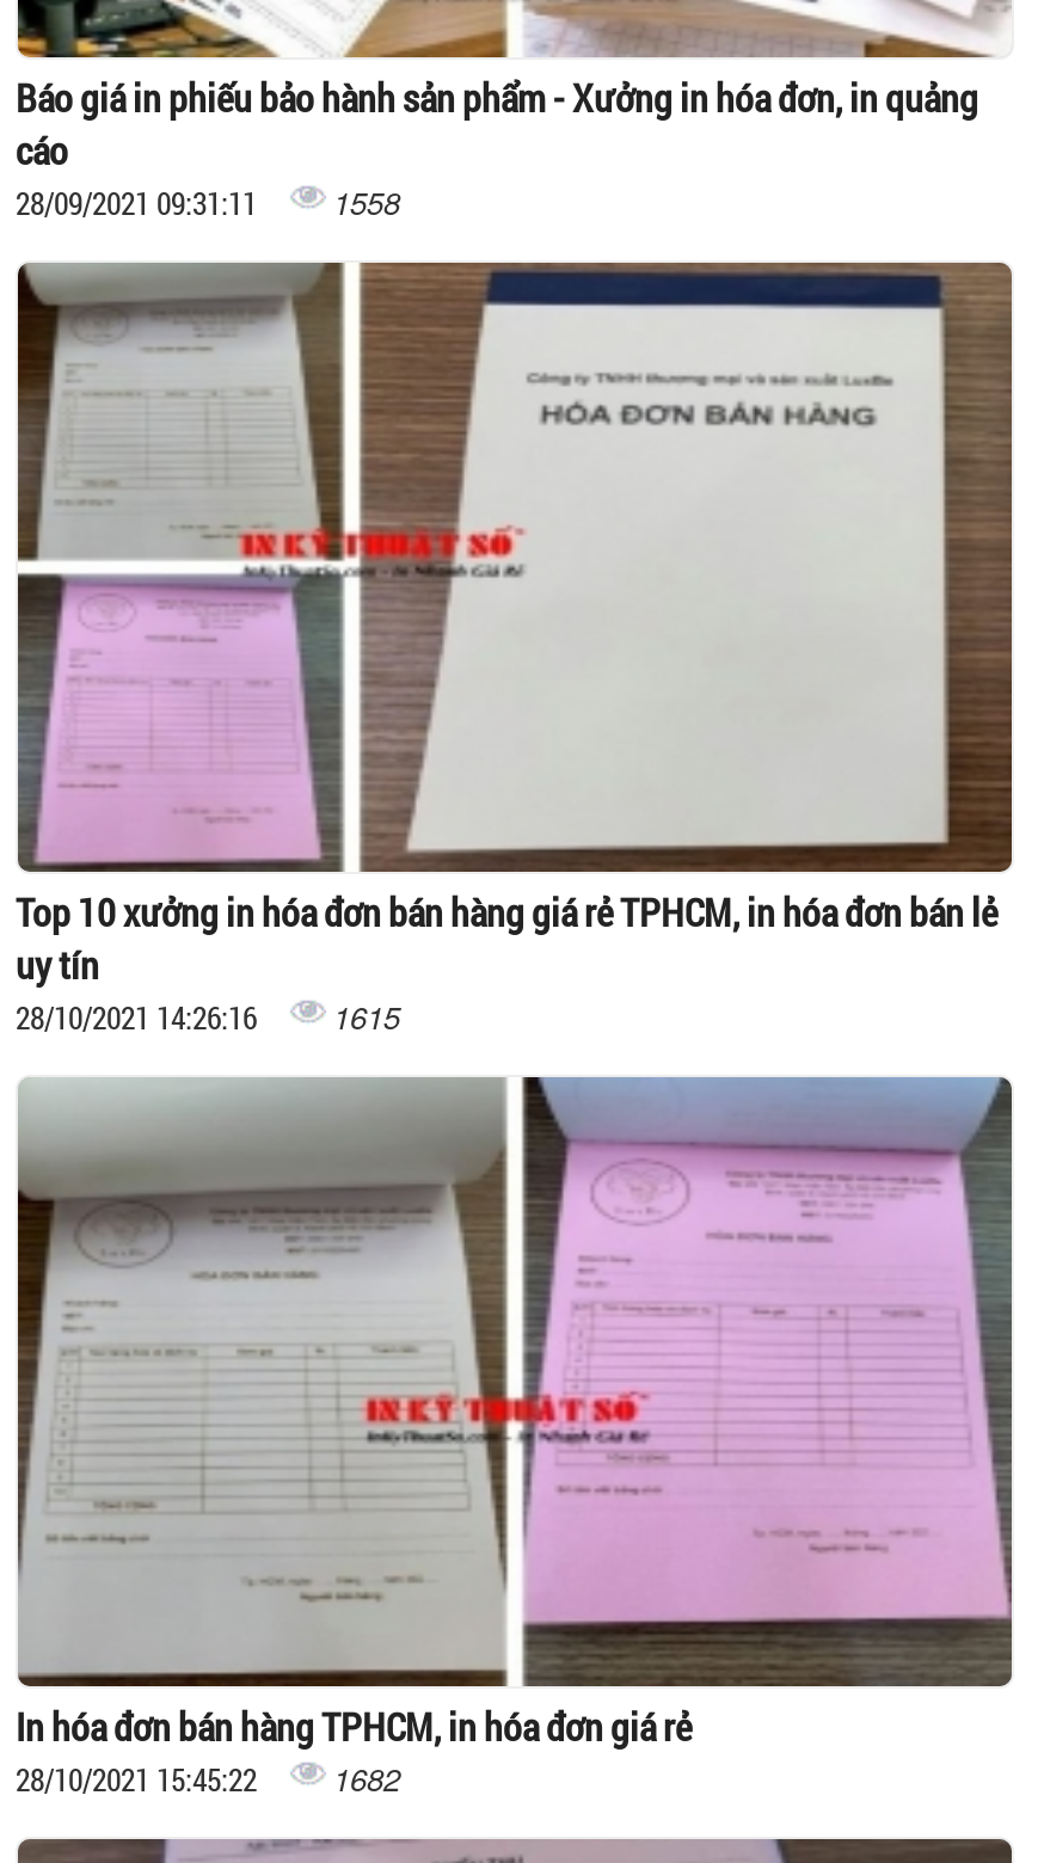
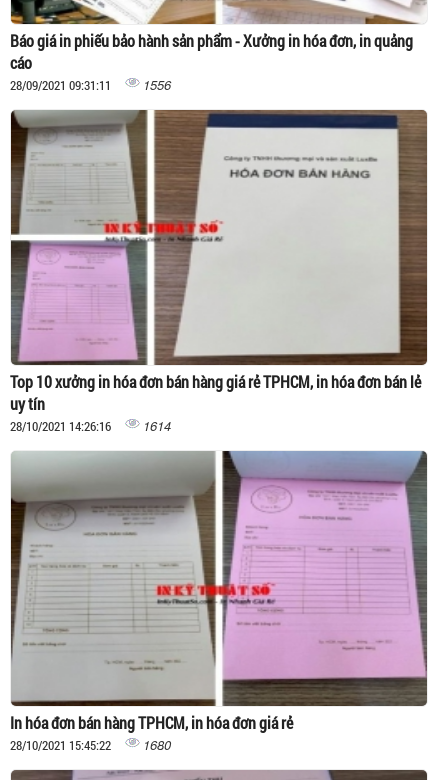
- 28/09/2021 09:31:11 1558
+ 28/09/2021 09:31:11 1556

- 28/10/2021 14:26:16 1615
+ 28/10/2021 14:26:16 1614

- 28/10/2021 15:45:22 1682
+ 28/10/2021 15:45:22 1680
